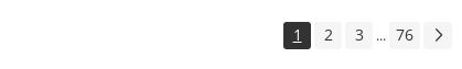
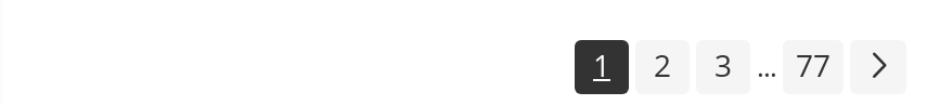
- 1 2 3 ... 76
+ 1 2 3 ... 77
